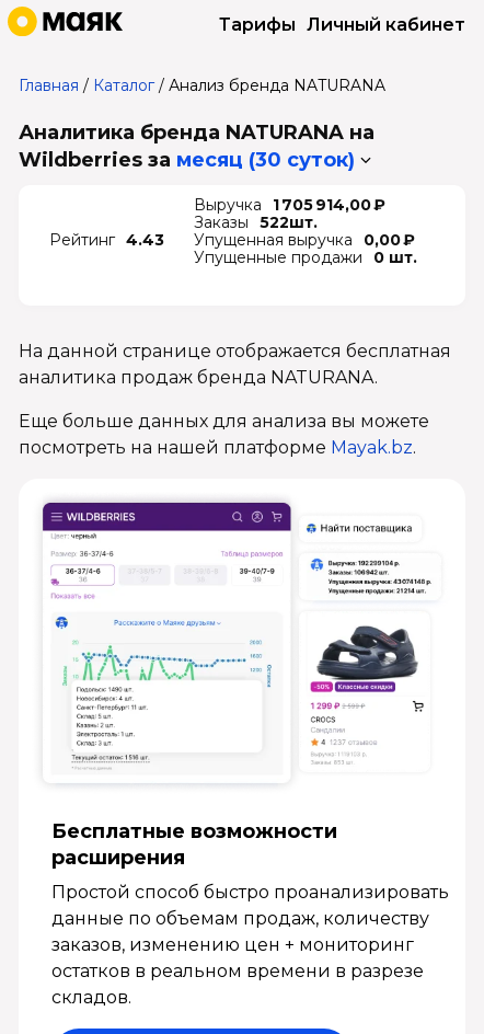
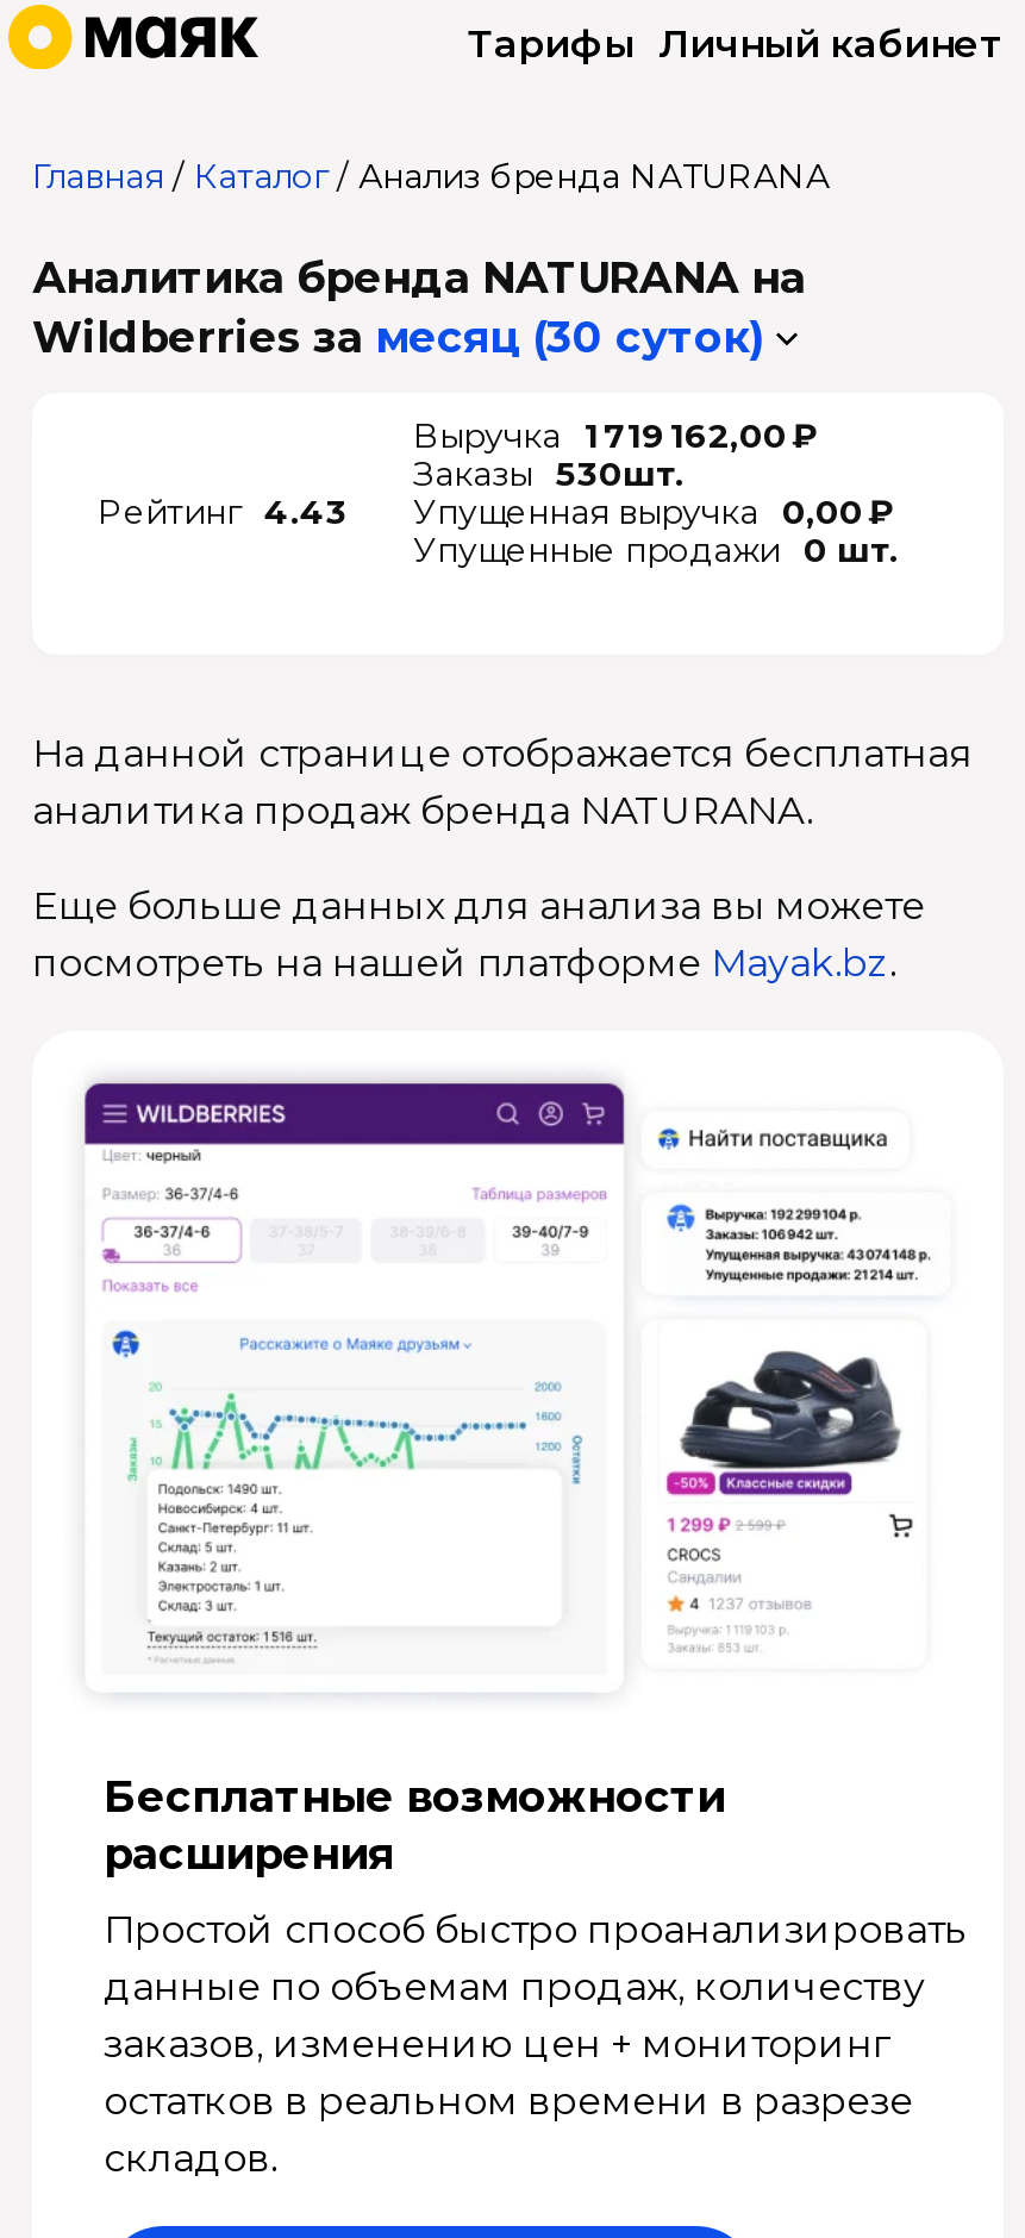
- Выручка 1 705 914,00 ₽
+ Выручка 1 719 162,00 ₽

- Заказы 522шт.
+ Заказы 530шт.
